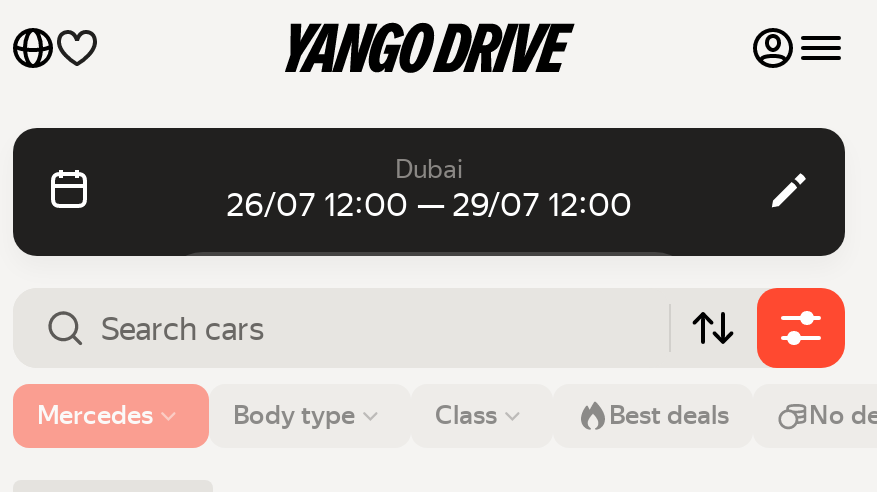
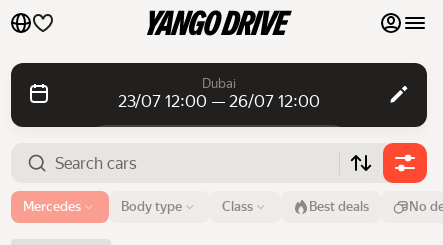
- 26/07 12:00 — 29/07 12:00
+ 23/07 12:00 — 26/07 12:00
